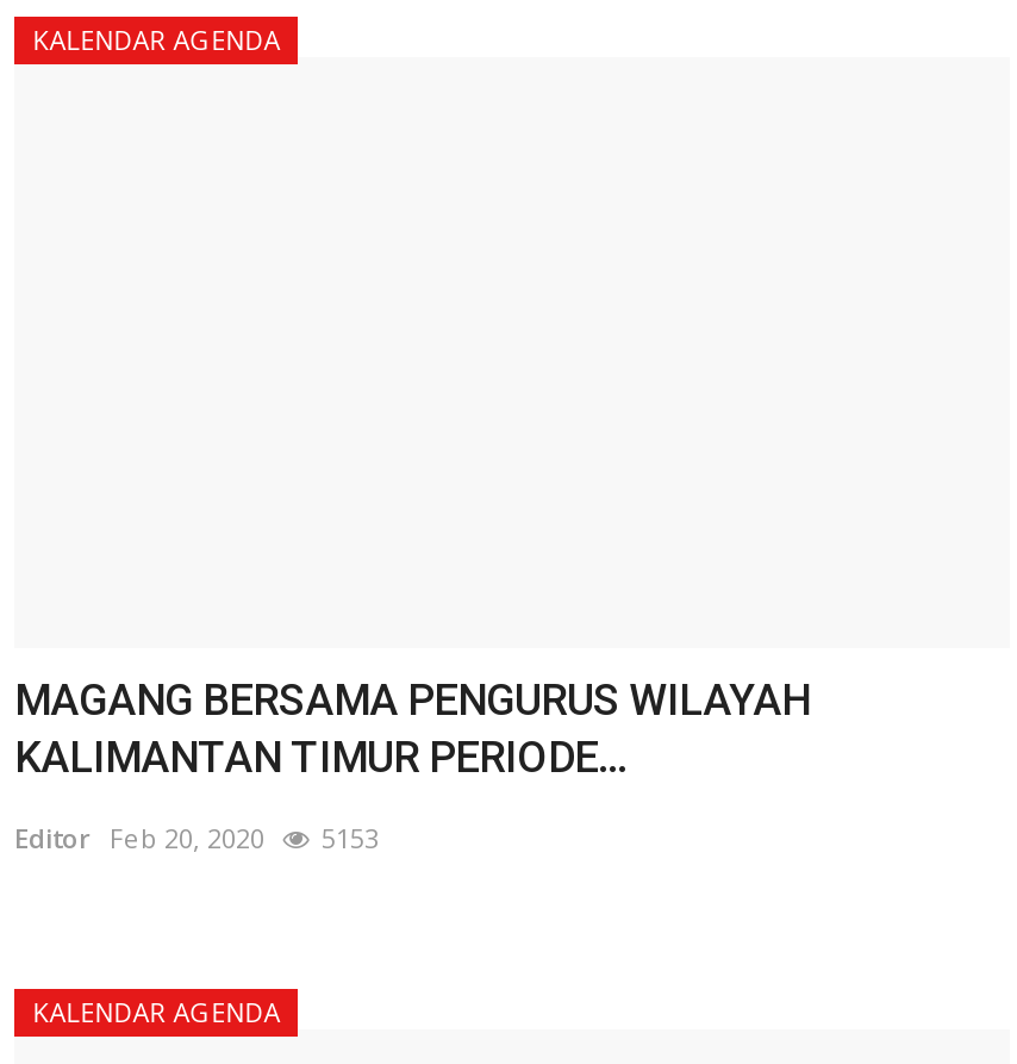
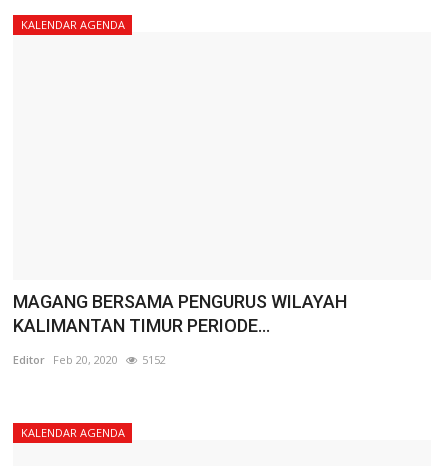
- Editor Feb 20, 2020 5153
+ Editor Feb 20, 2020 5152
